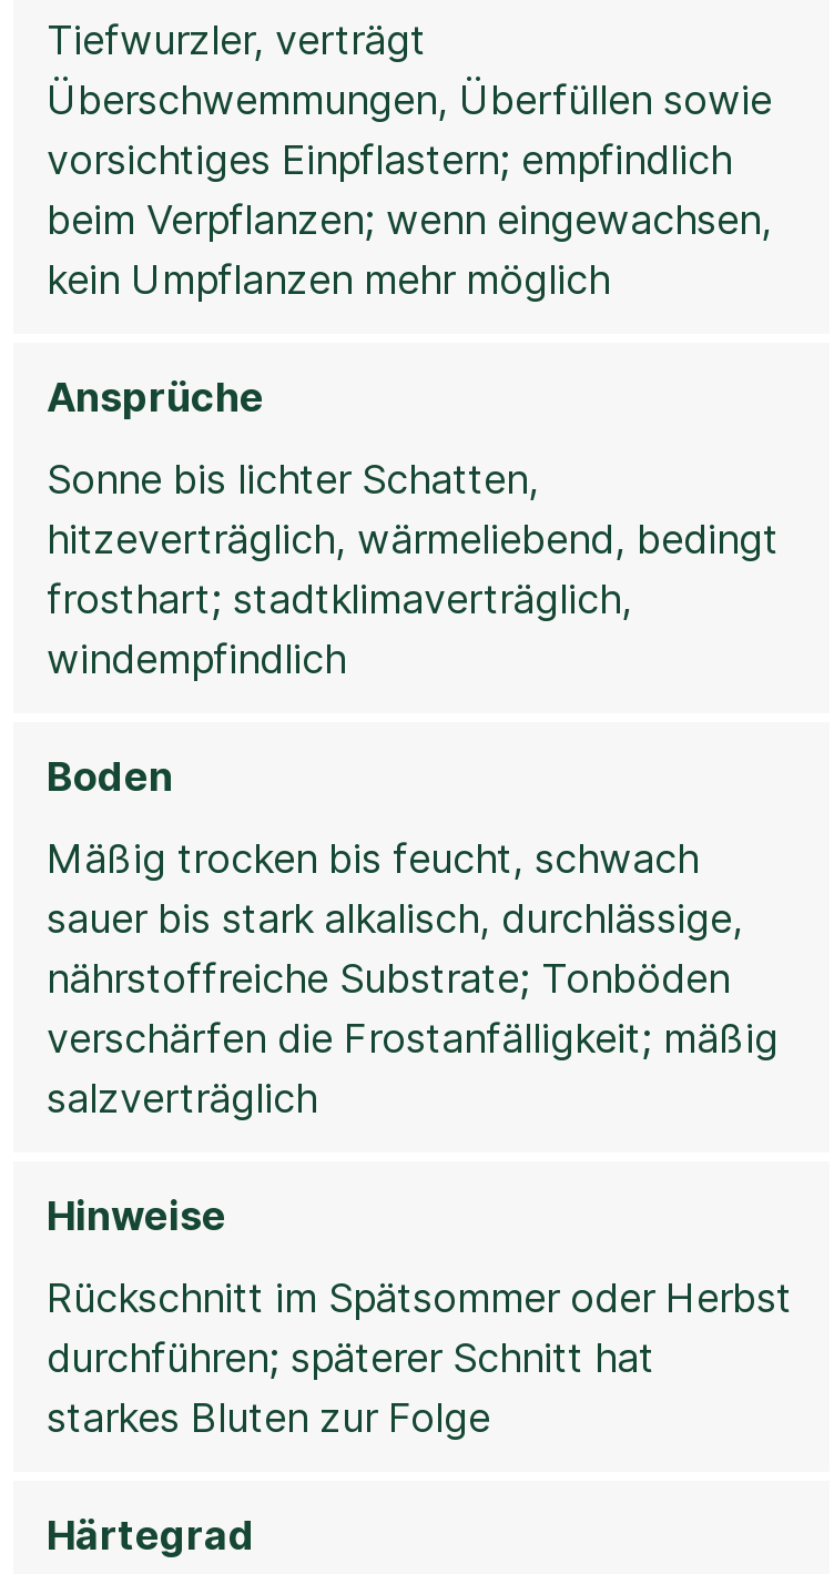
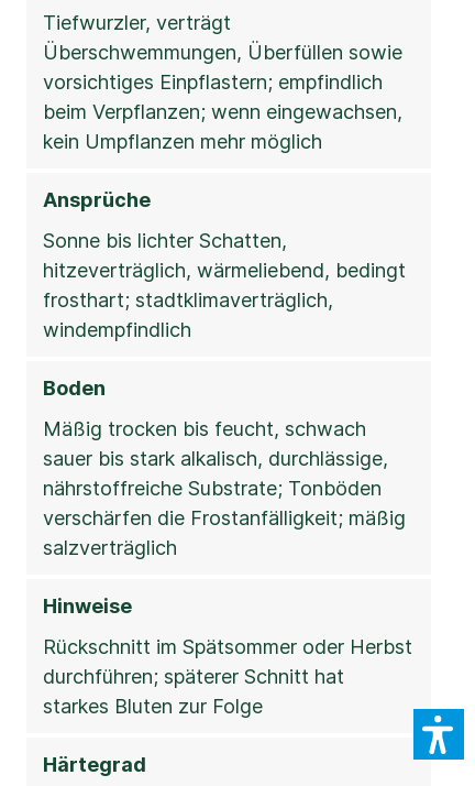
+ [image]
